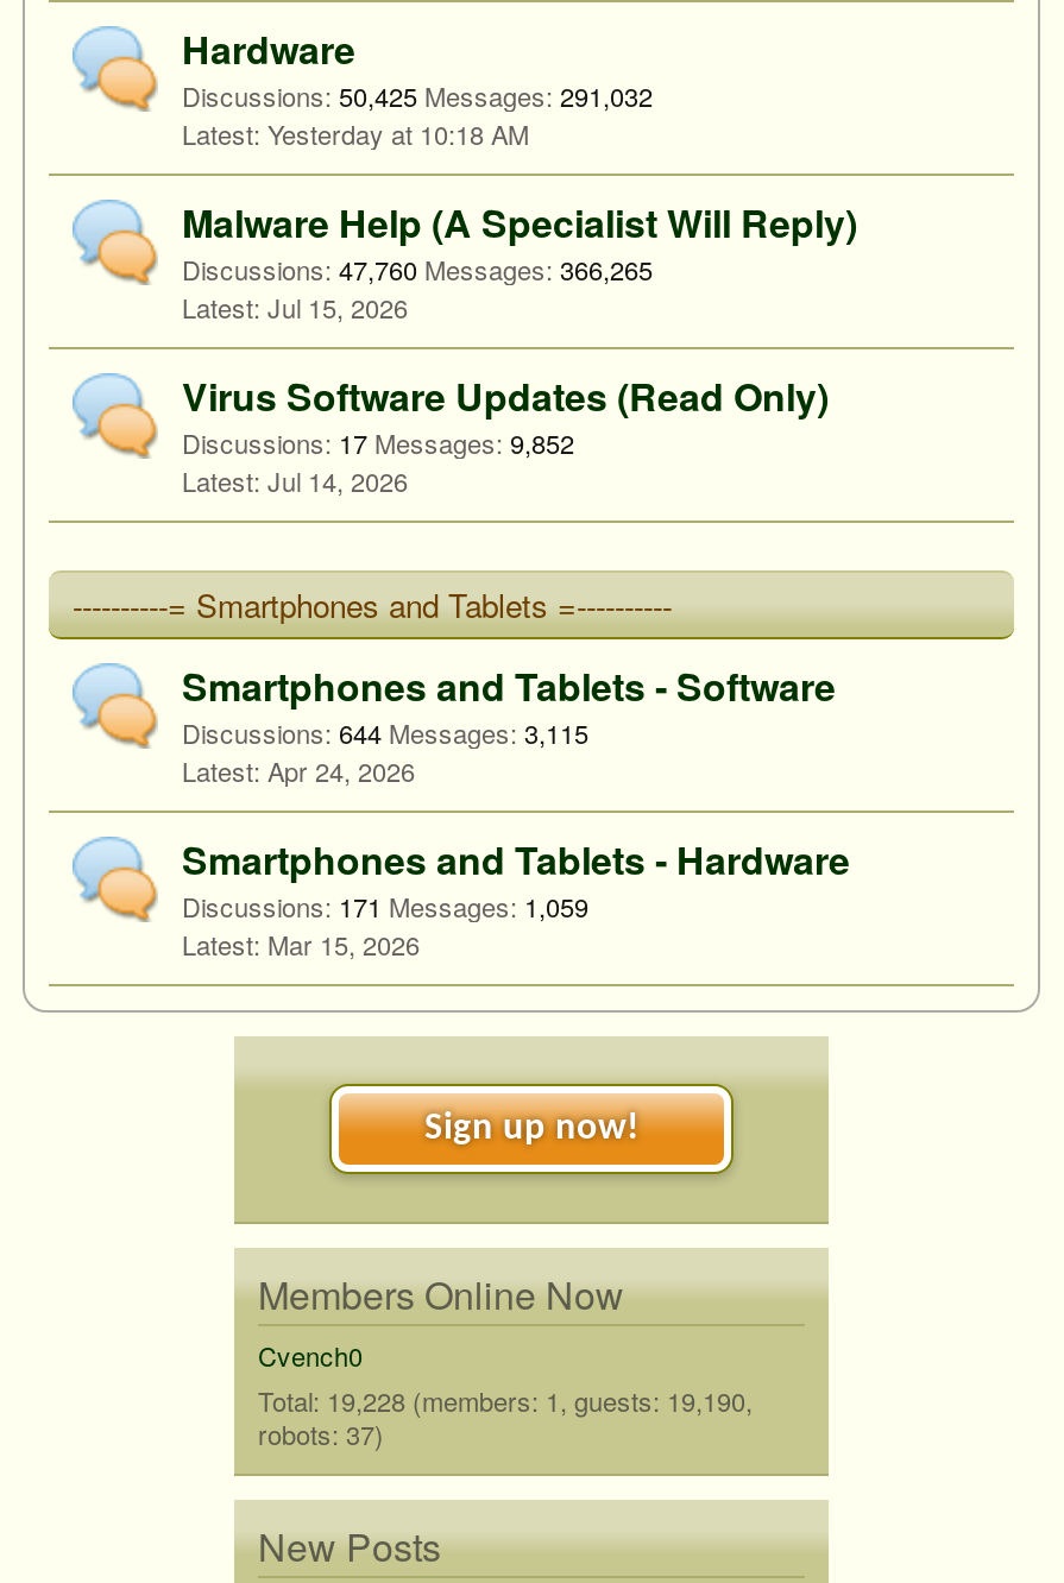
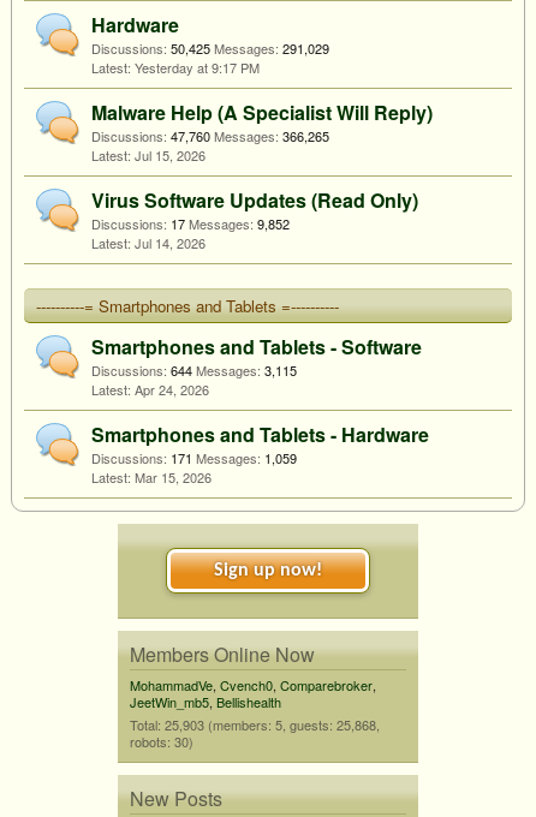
- Discussions: 50,425 Messages: 291,032
+ Discussions: 50,425 Messages: 291,029

- Yesterday at 10:18 AM
+ Yesterday at 9:17 PM

- Cvench0
- Total: 19,228 (members: 1, guests: 19,190,
- robots: 37)
+ MohammadVe, Cvench0, Comparebroker,
+ JeetWin_mb5,Bellishealth
+ Total: 25,903 (members: 5, guests: 25,868,
+ robots: 30)
